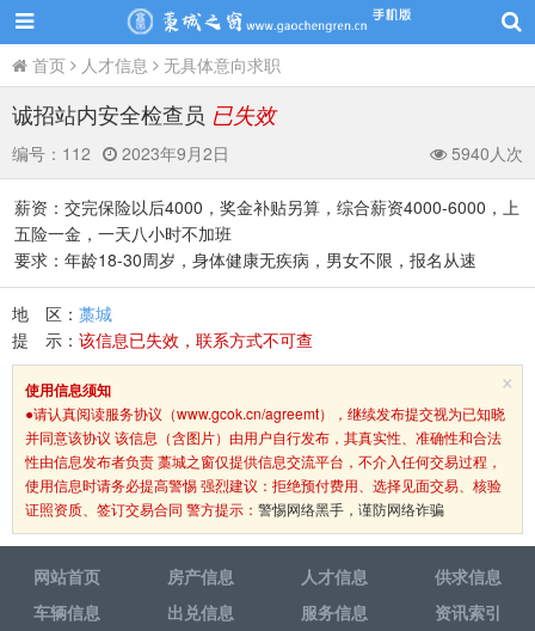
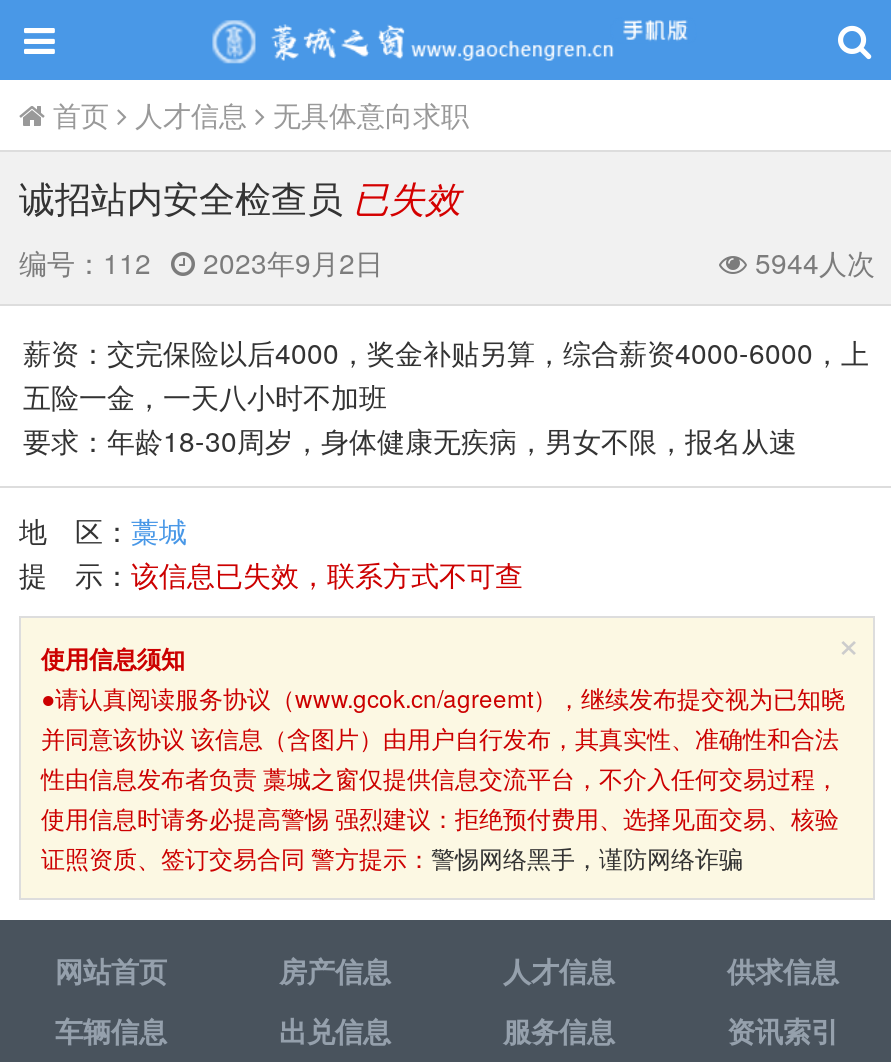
- 5940人次
+ 5944人次
